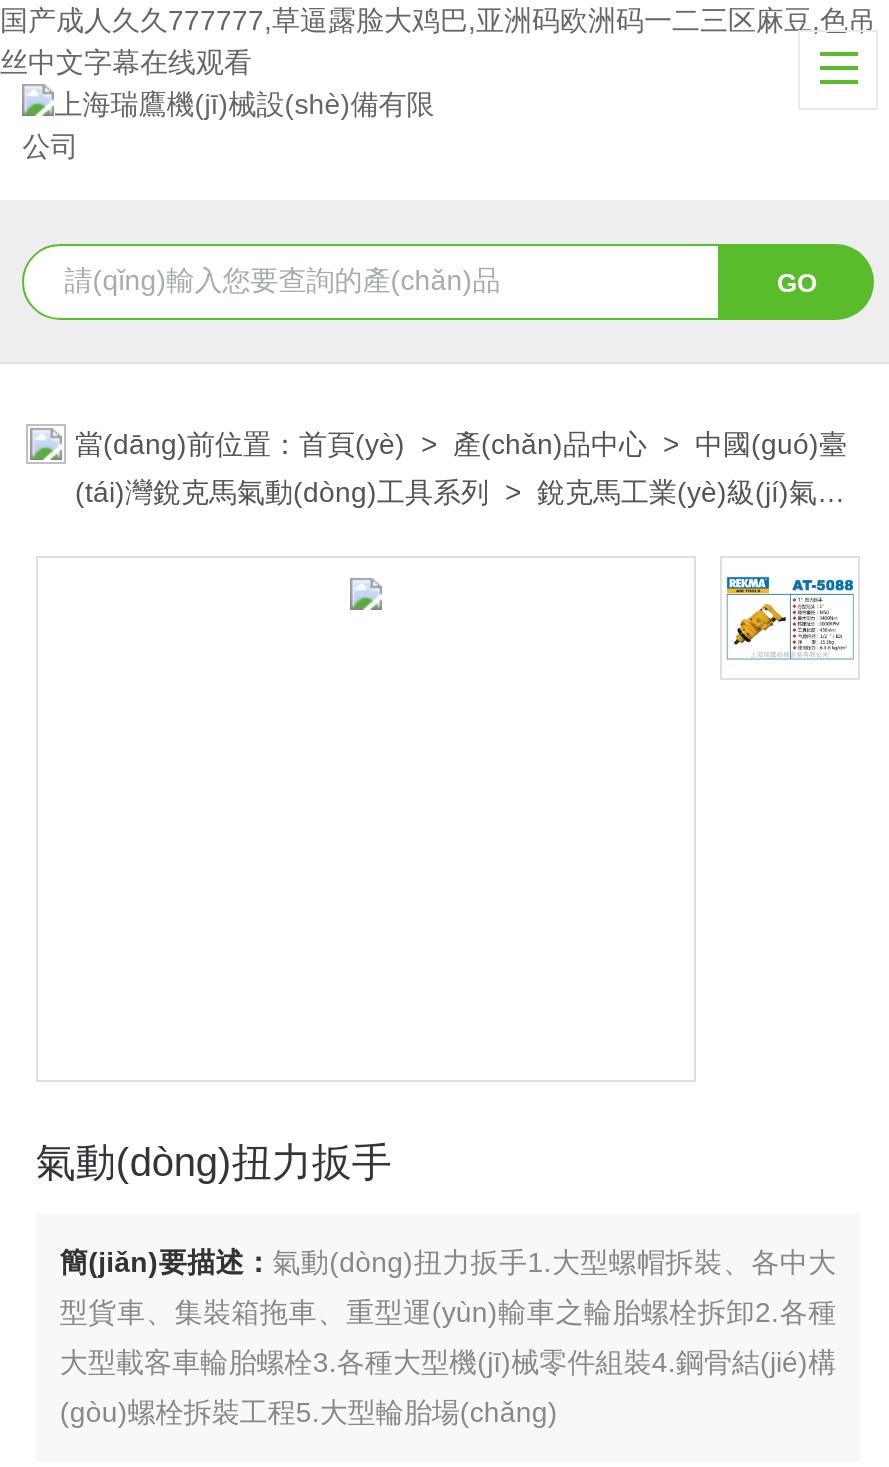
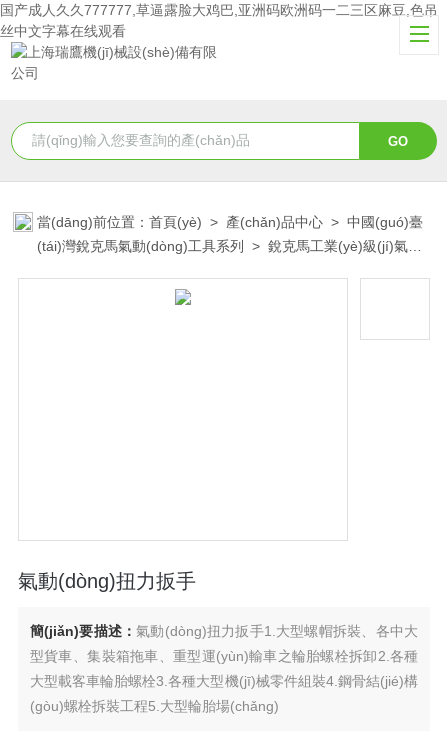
- [image]
